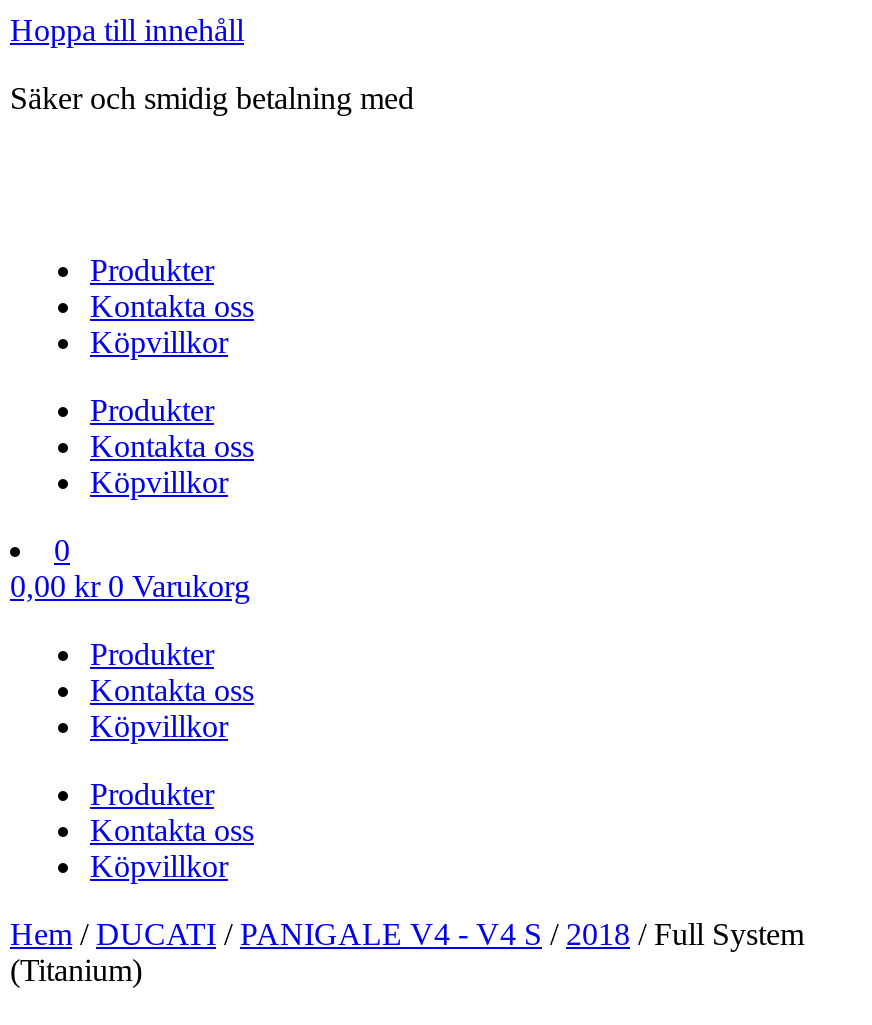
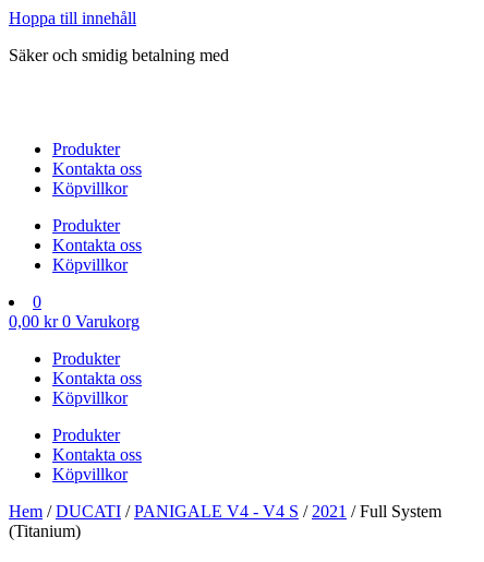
- Hem / DUCATI / PANIGALE V4 - V4 S / 2018 / Full System
+ Hem / DUCATI / PANIGALE V4 - V4 S / 2021 / Full System
